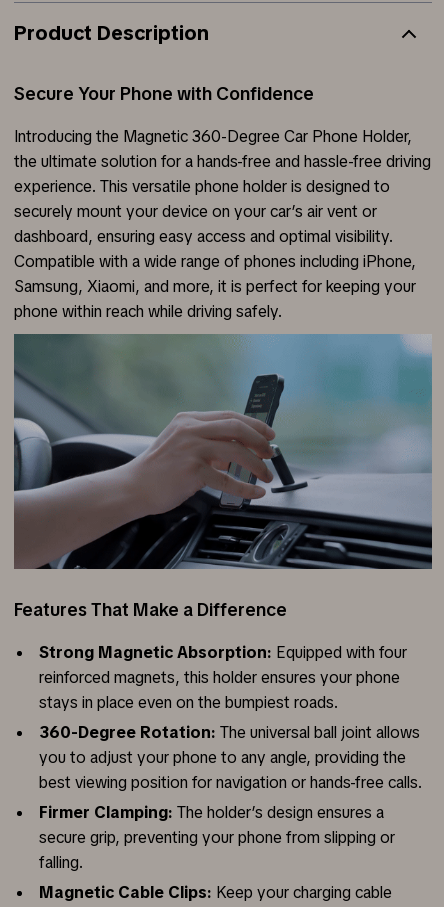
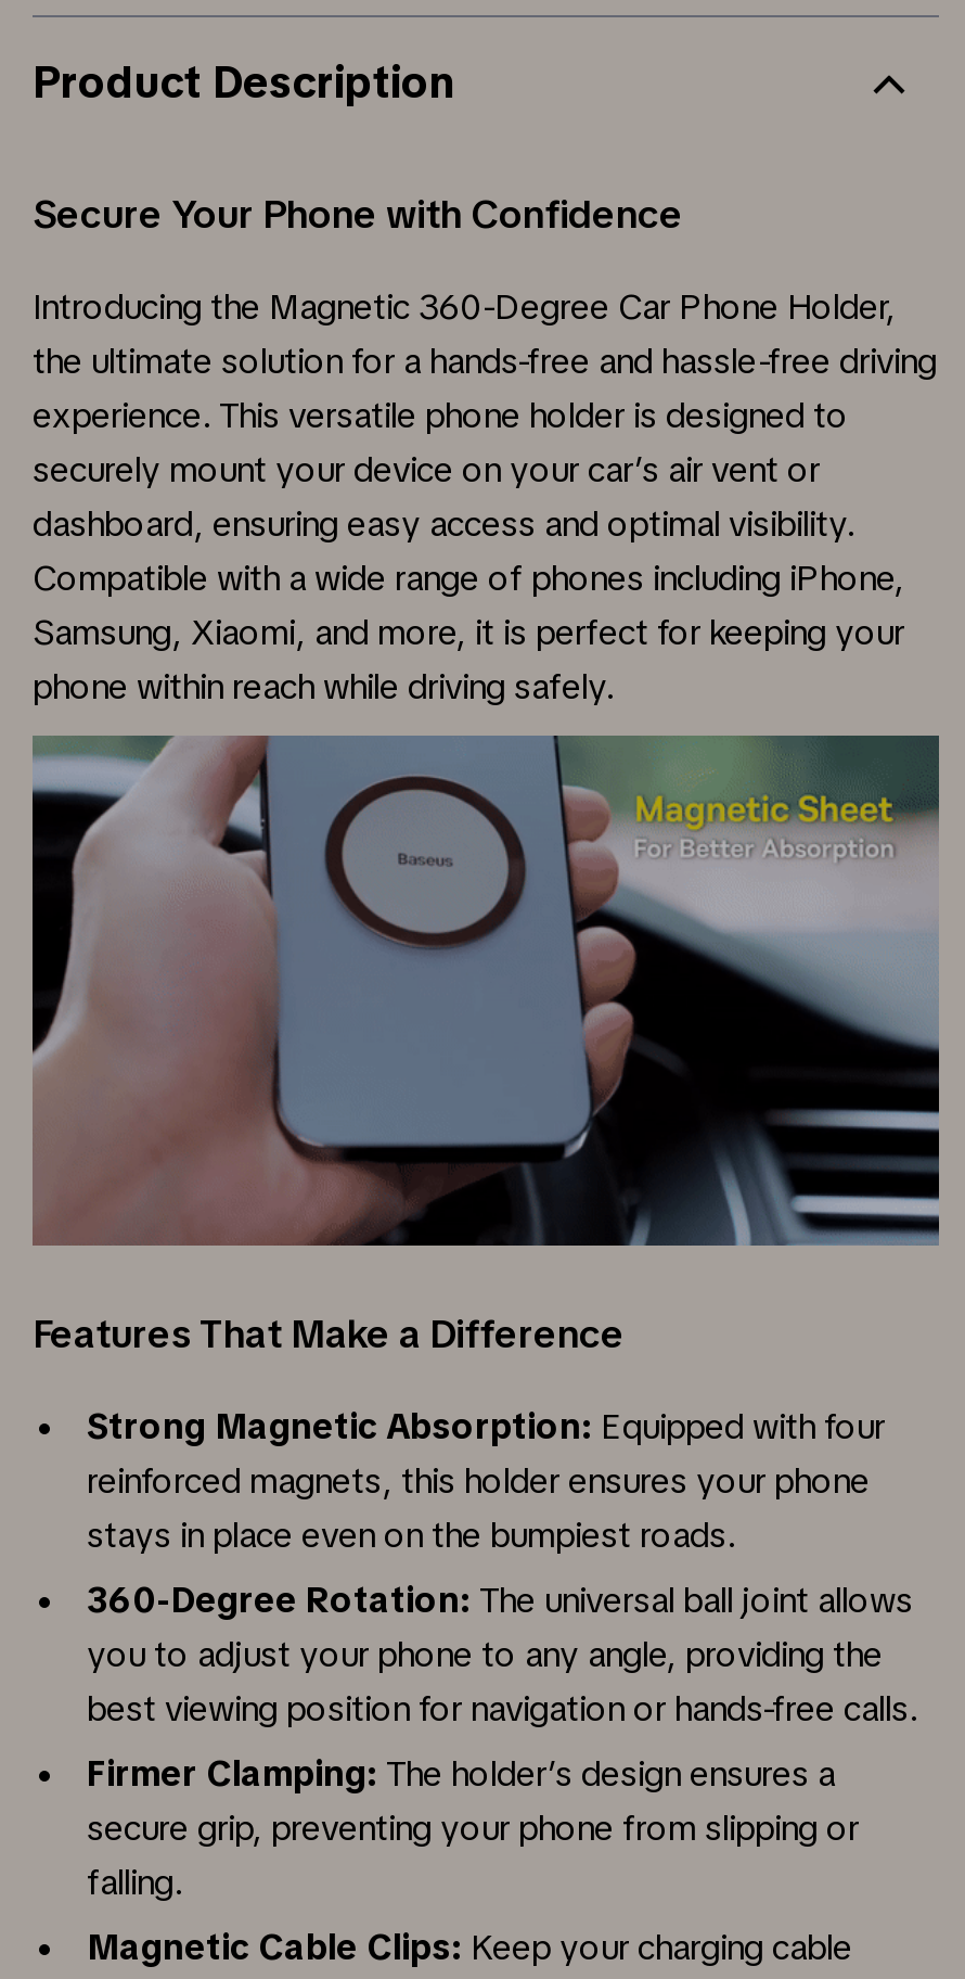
- [image]
+ [image]
